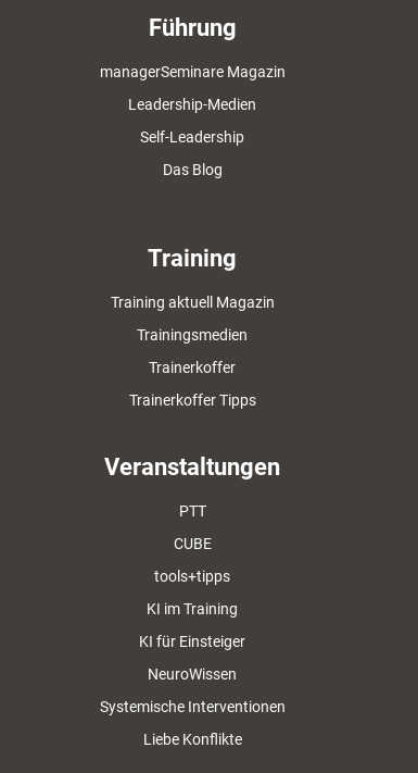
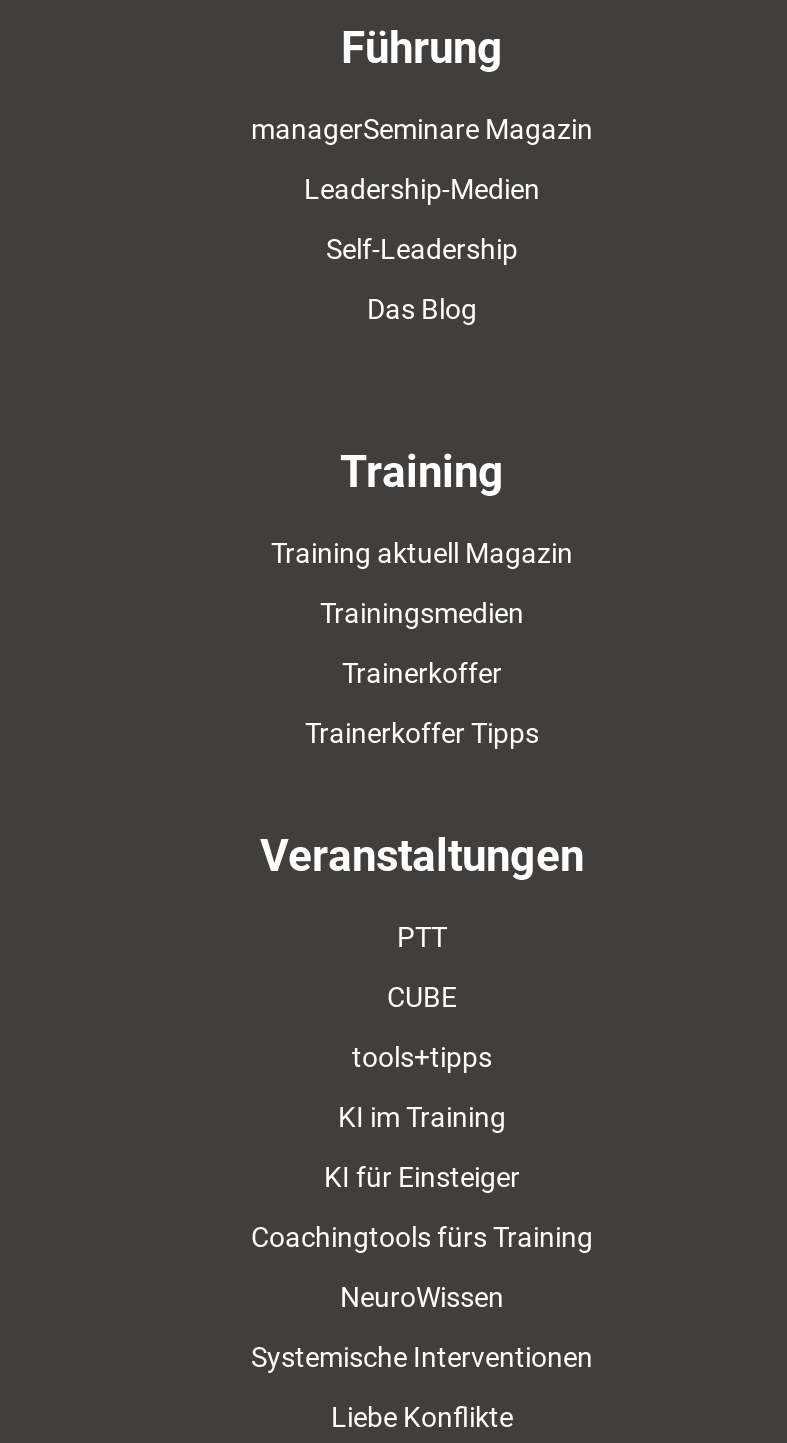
+ Coachingtools fürs Training
